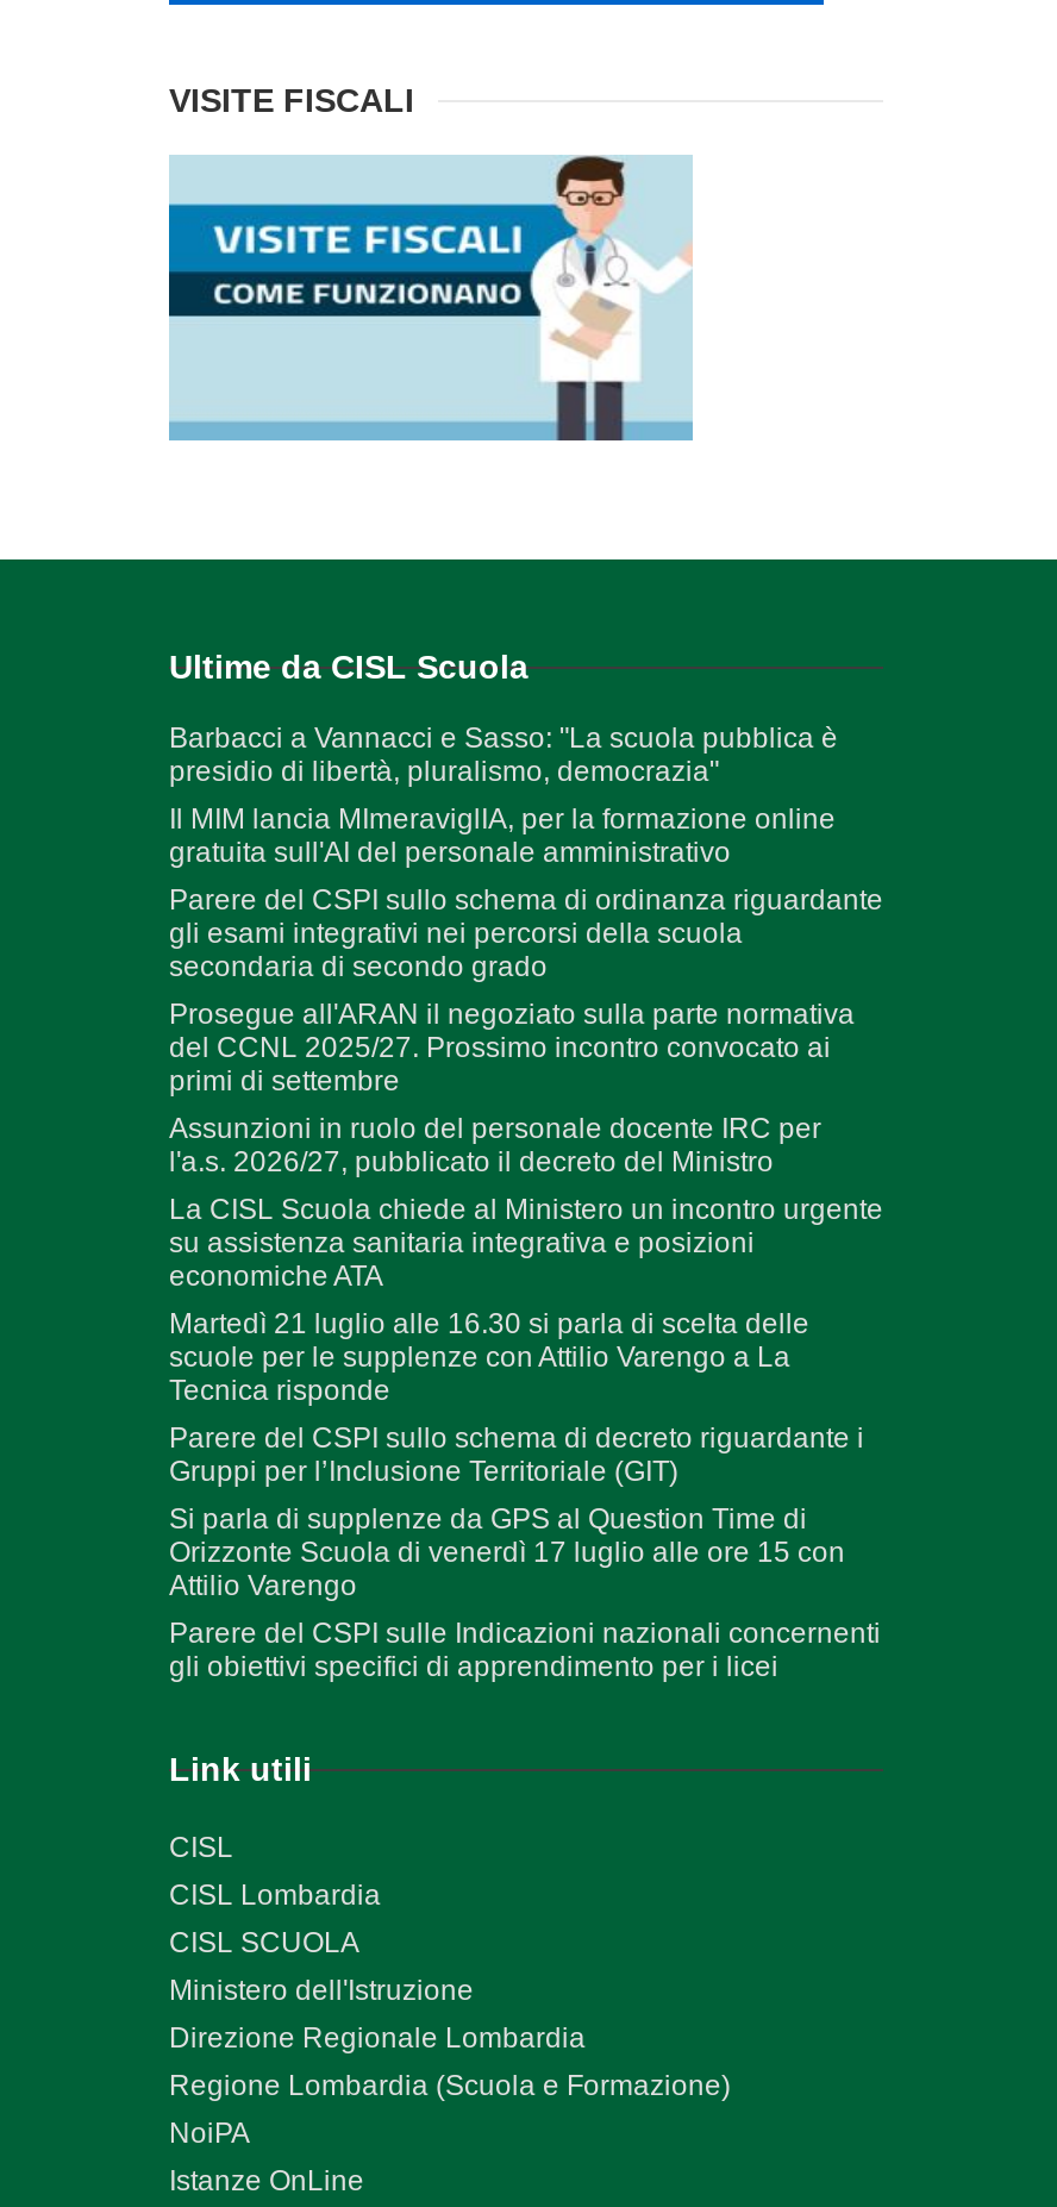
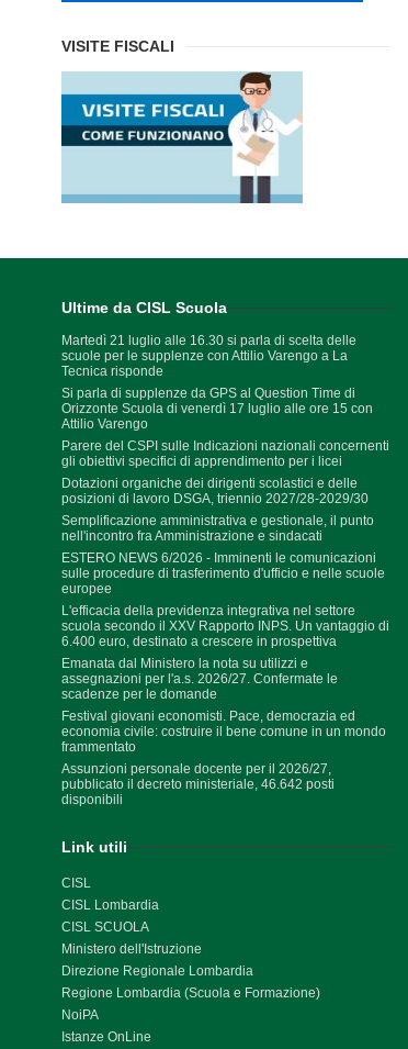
- Barbacci a Vannacci e Sasso: "La scuola pubblica è
- presidio di libertà, pluralismo, democrazia"
- Il MIM lancia MImeraviglIA, per la formazione online
- gratuita sull'AI del personale amministrativo
- Parere del CSPI sullo schema di ordinanza riguardante
- gli esami integrativi nei percorsi della scuola
- secondaria di secondo grado
- Prosegue all'ARAN il negoziato sulla parte normativa
- del CCNL 2025/27. Prossimo incontro convocato ai
- primi di settembre
- Assunzioni in ruolo del personale docente IRC per
- l'a.s. 2026/27, pubblicato il decreto del Ministro
- La CISL Scuola chiede al Ministero un incontro urgente
- su assistenza sanitaria integrativa e posizioni
- economiche ATA

moved up: Martedì 21 luglio alle 16.30 si parla di scelta delle | scuole per le supplenze con Attilio Varengo a La | Tecnica risponde

- Parere del CSPI sullo schema di decreto riguardante i
- Gruppi per l’Inclusione Territoriale (GIT)

moved up: Si parla di supplenze da GPS al Question Time di | Orizzonte Scuola di venerdì 17 luglio alle ore 15 con | Attilio Varengo | Parere del CSPI sulle Indicazioni nazionali concernenti | gli obiettivi specifici di apprendimento per i licei

+ Dotazioni organiche dei dirigenti scolastici e delle
+ posizioni di lavoro DSGA, triennio 2027/28-2029/30
+ Semplificazione amministrativa e gestionale, il punto
+ nell'incontro fra Amministrazione e sindacati
+ ESTERO NEWS 6/2026 - Imminenti le comunicazioni
+ sulle procedure di trasferimento d'ufficio e nelle scuole
+ europee
+ L'efficacia della previdenza integrativa nel settore
+ scuola secondo il XXV Rapporto INPS. Un vantaggio di
+ 6.400 euro, destinato a crescere in prospettiva
+ Emanata dal Ministero la nota su utilizzi e
+ assegnazioni per l'a.s. 2026/27. Confermate le
+ scadenze per le domande
+ Festival giovani economisti. Pace, democrazia ed
+ economia civile: costruire il bene comune in un mondo
+ frammentato
+ Assunzioni personale docente per il 2026/27,
+ pubblicato il decreto ministeriale, 46.642 posti
+ disponibili
